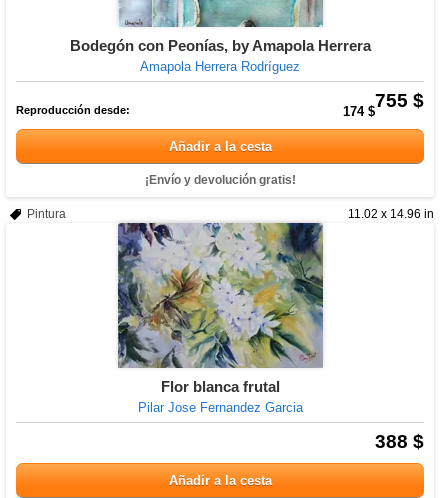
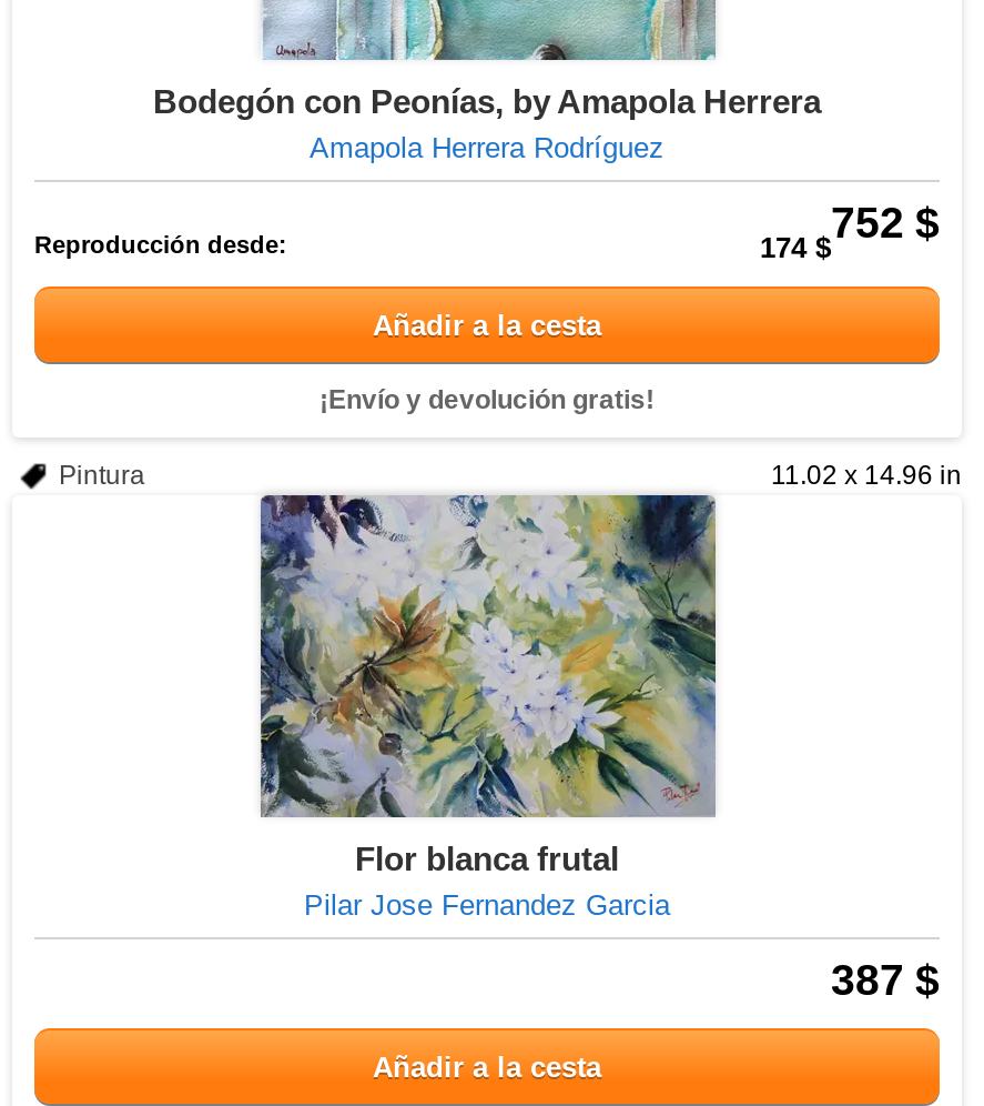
- 755 $
+ 752 $

- 388 $
+ 387 $
